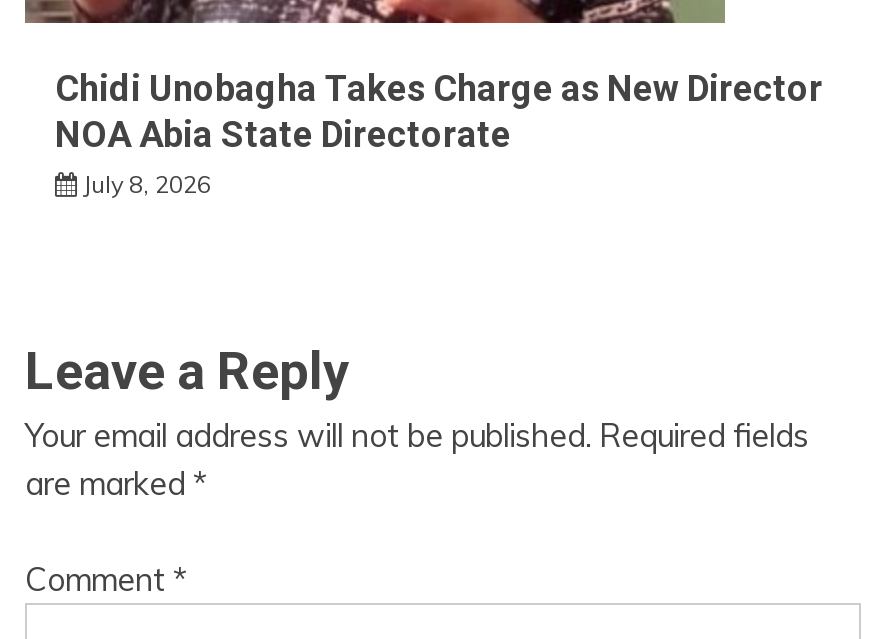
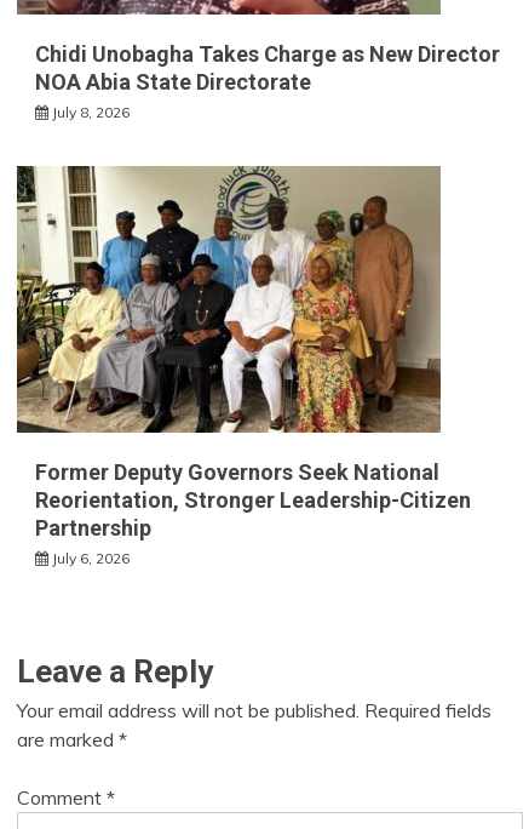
+ [image]
+ Former Deputy Governors Seek National
+ Reorientation, Stronger Leadership-Citizen
+ Partnership
+ July 6, 2026
